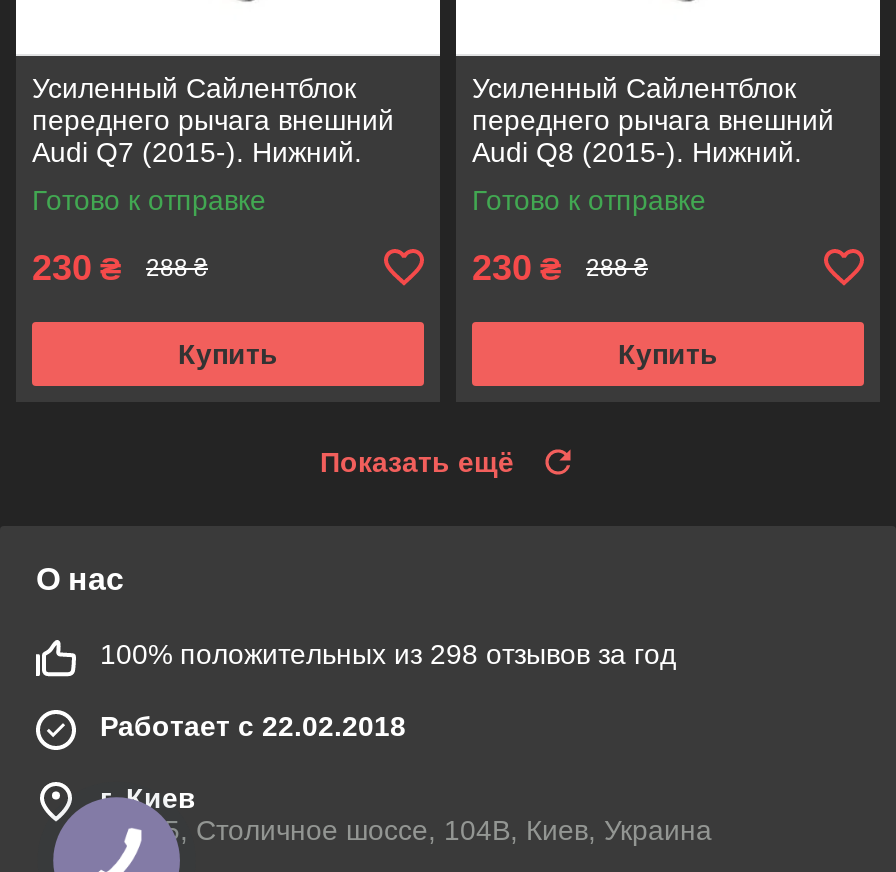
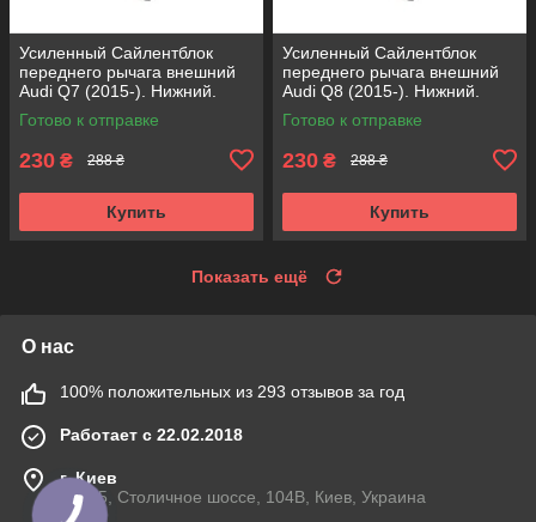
- 100% положительных из 298 отзывов за год
+ 100% положительных из 293 отзывов за год
